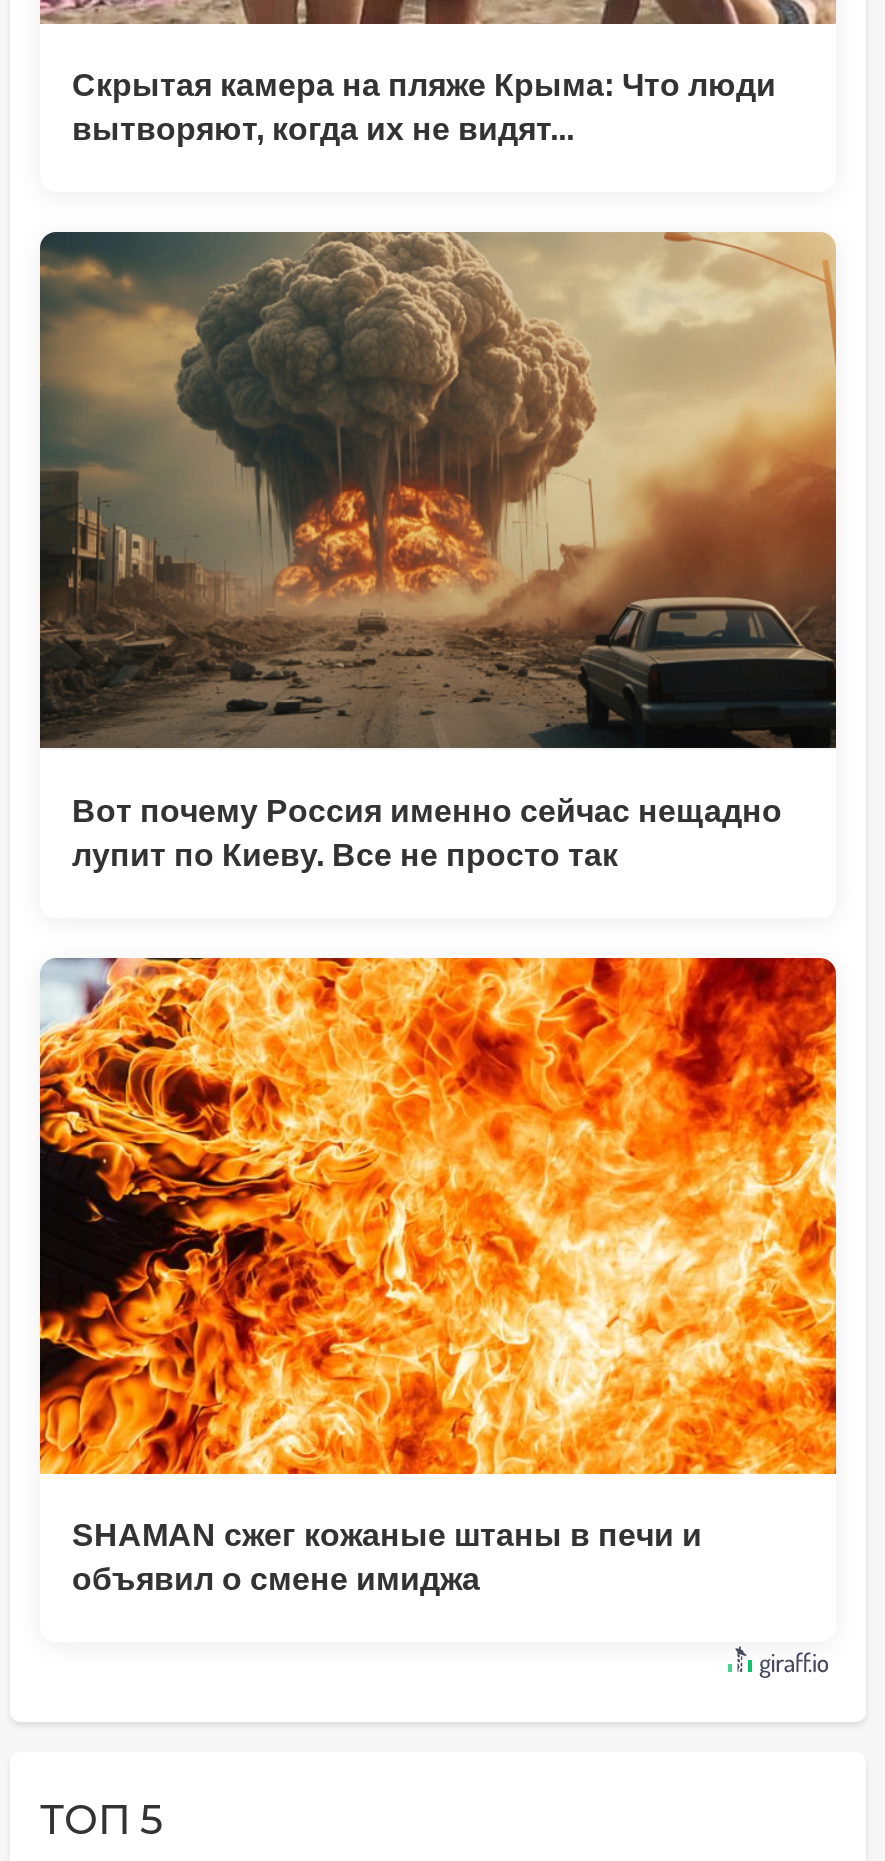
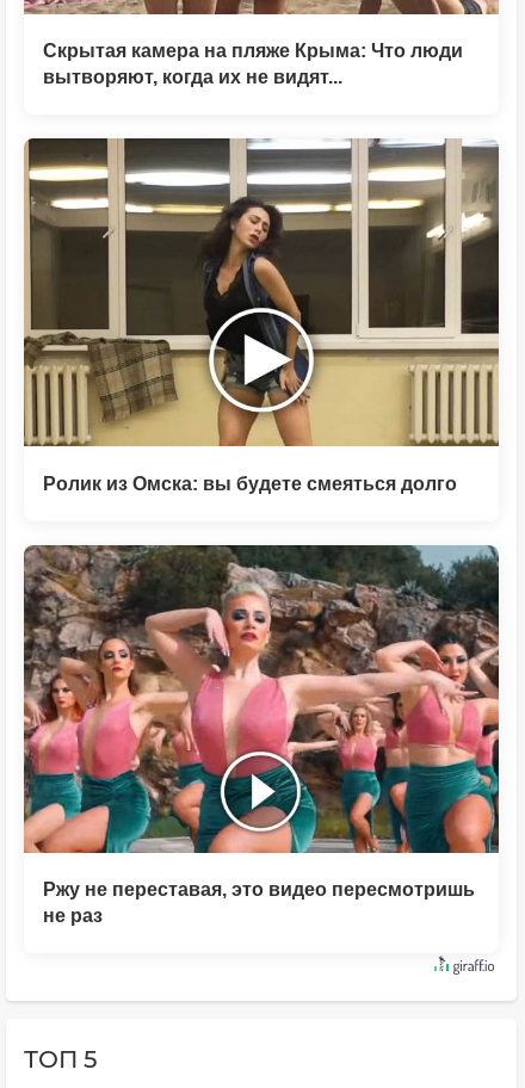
- [image]
- Вот почему Россия именно сейчас нещадно
- лупит по Киеву. Все не просто так
+ [image]
+ Ролик из Омска: вы будете смеяться долго

- [image]
- SHAMAN сжег кожаные штаны в печи и
- объявил о смене имиджа
+ [image]
+ Ржу не переставая, это видео пересмотришь
+ не раз
